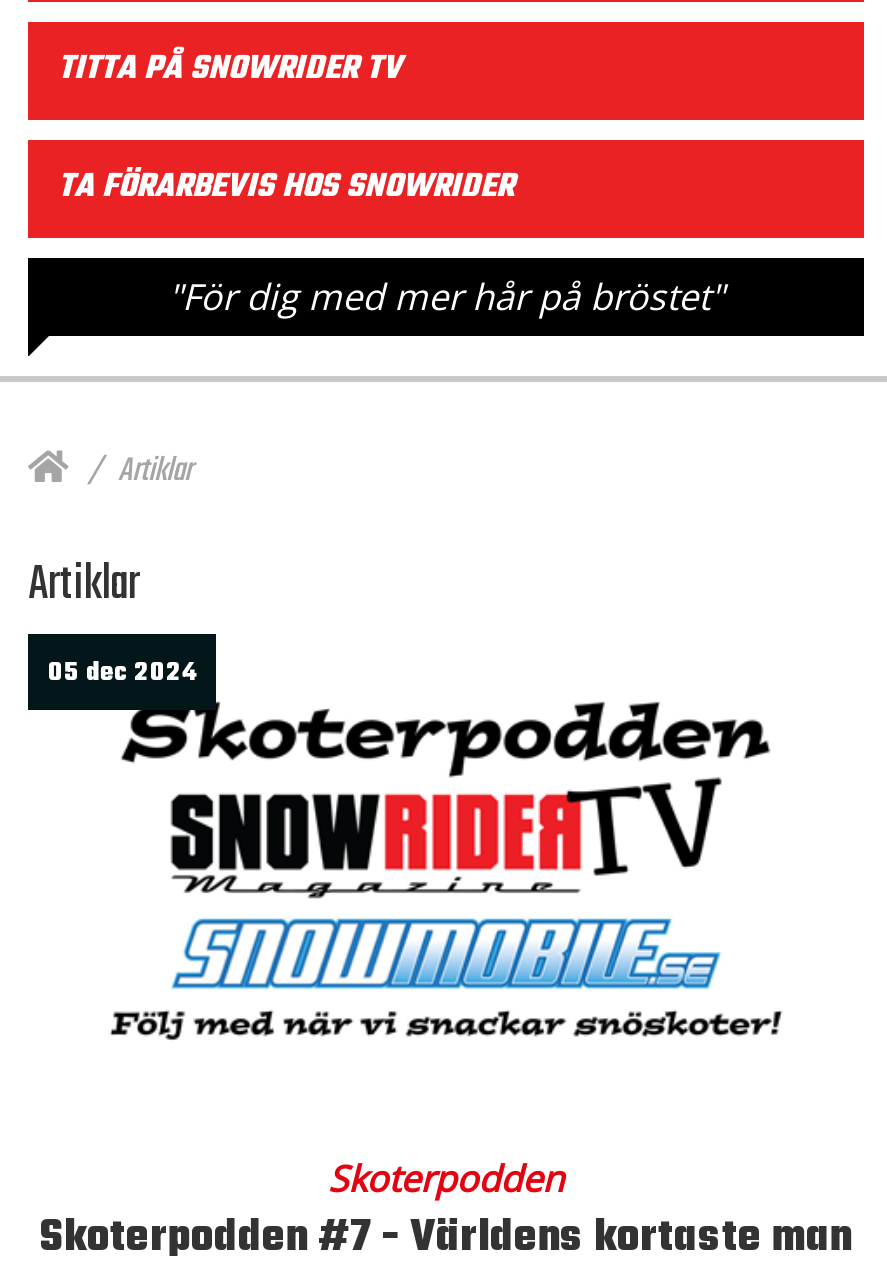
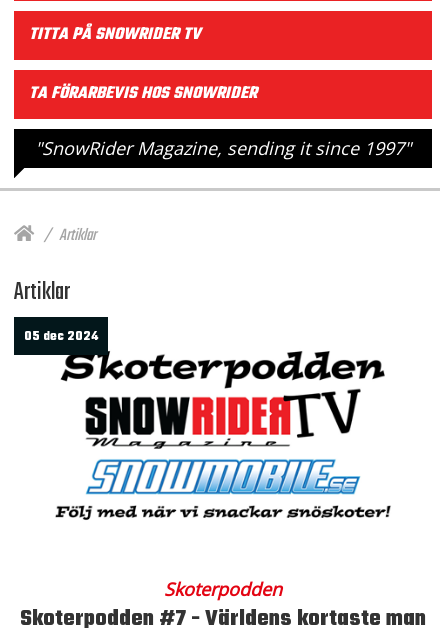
- "För dig med mer hår på bröstet"
+ "SnowRider Magazine, sending it since 1997"
